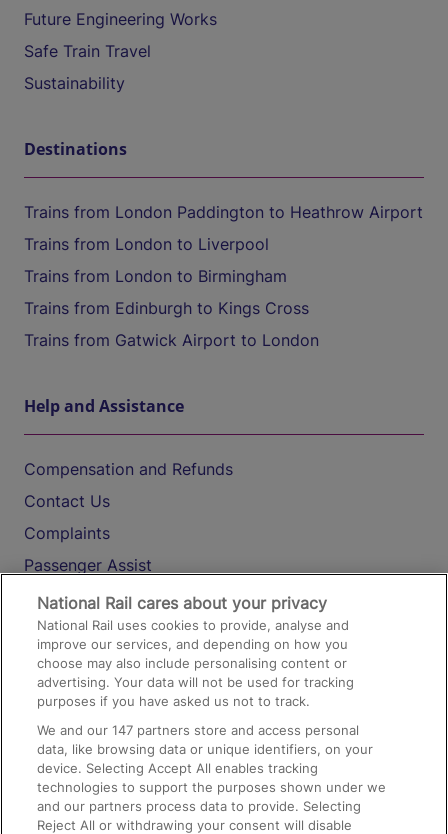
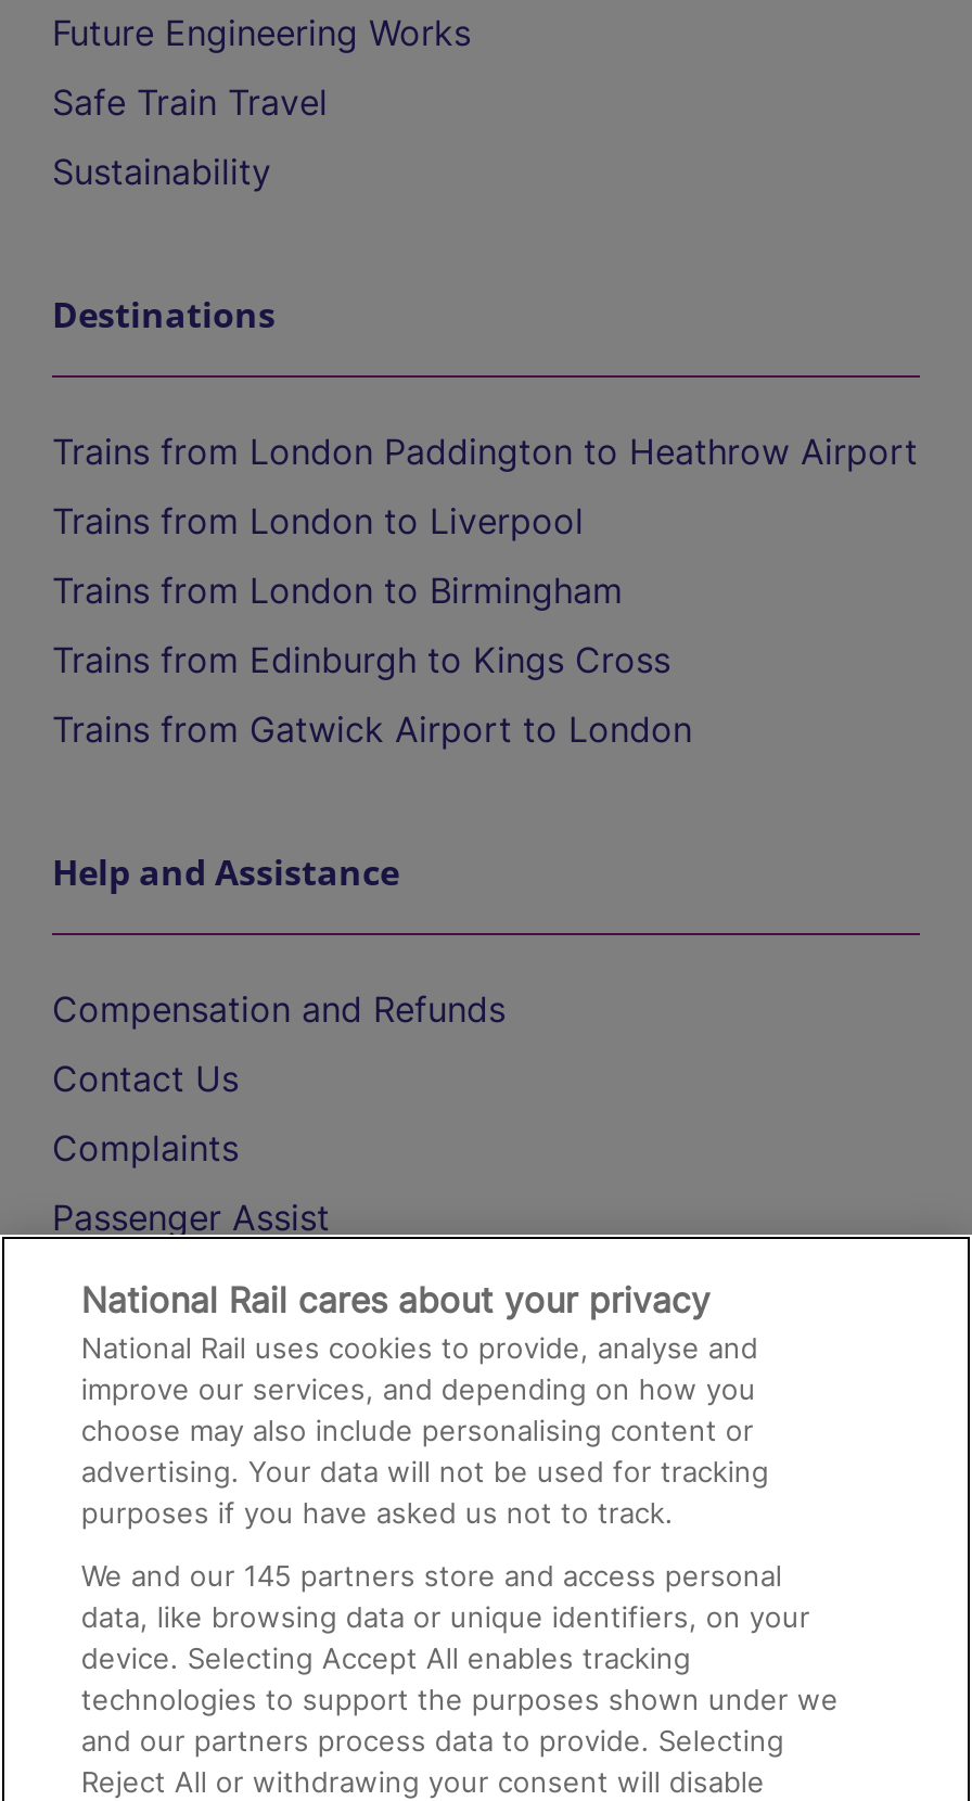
- We and our 147 partners store and access personal
+ We and our 145 partners store and access personal
